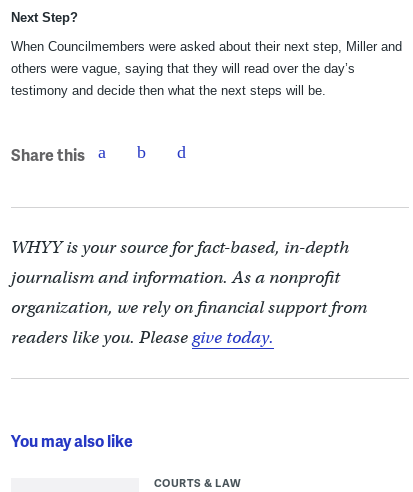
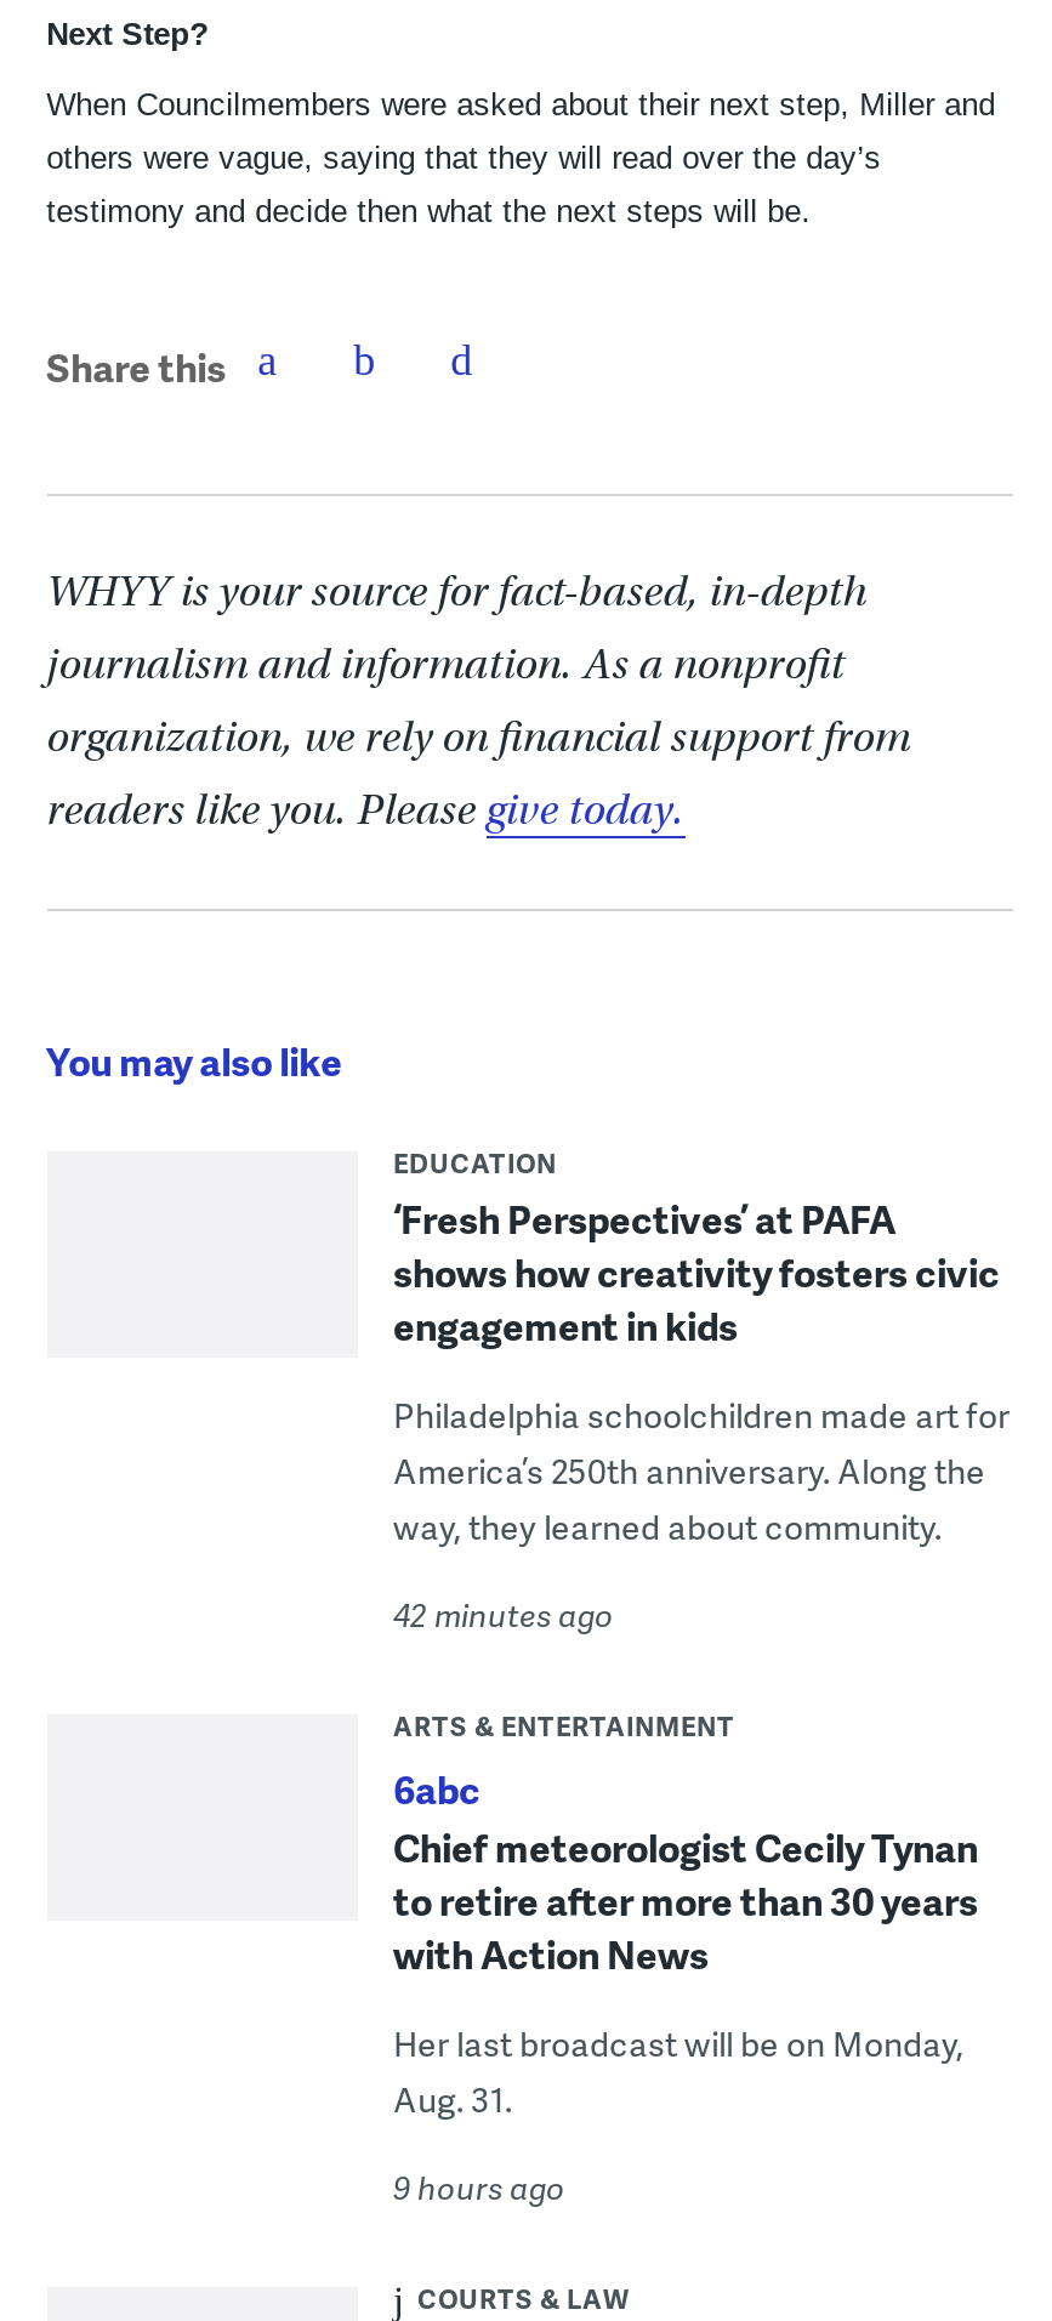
+ EDUCATION
+ ‘Fresh Perspectives’ at PAFA
+ shows how creativity fosters civic
+ engagement in kids
+ Philadelphia schoolchildren made art for
+ America’s 250th anniversary. Along the
+ way, they learned about community.
+ 42 minutes ago
+ ARTS & ENTERTAINMENT
+ 6abc
+ Chief meteorologist Cecily Tynan
+ to retire after more than 30 years
+ with Action News
+ Her last broadcast will be on Monday,
+ Aug. 31.
+ 9 hours ago
